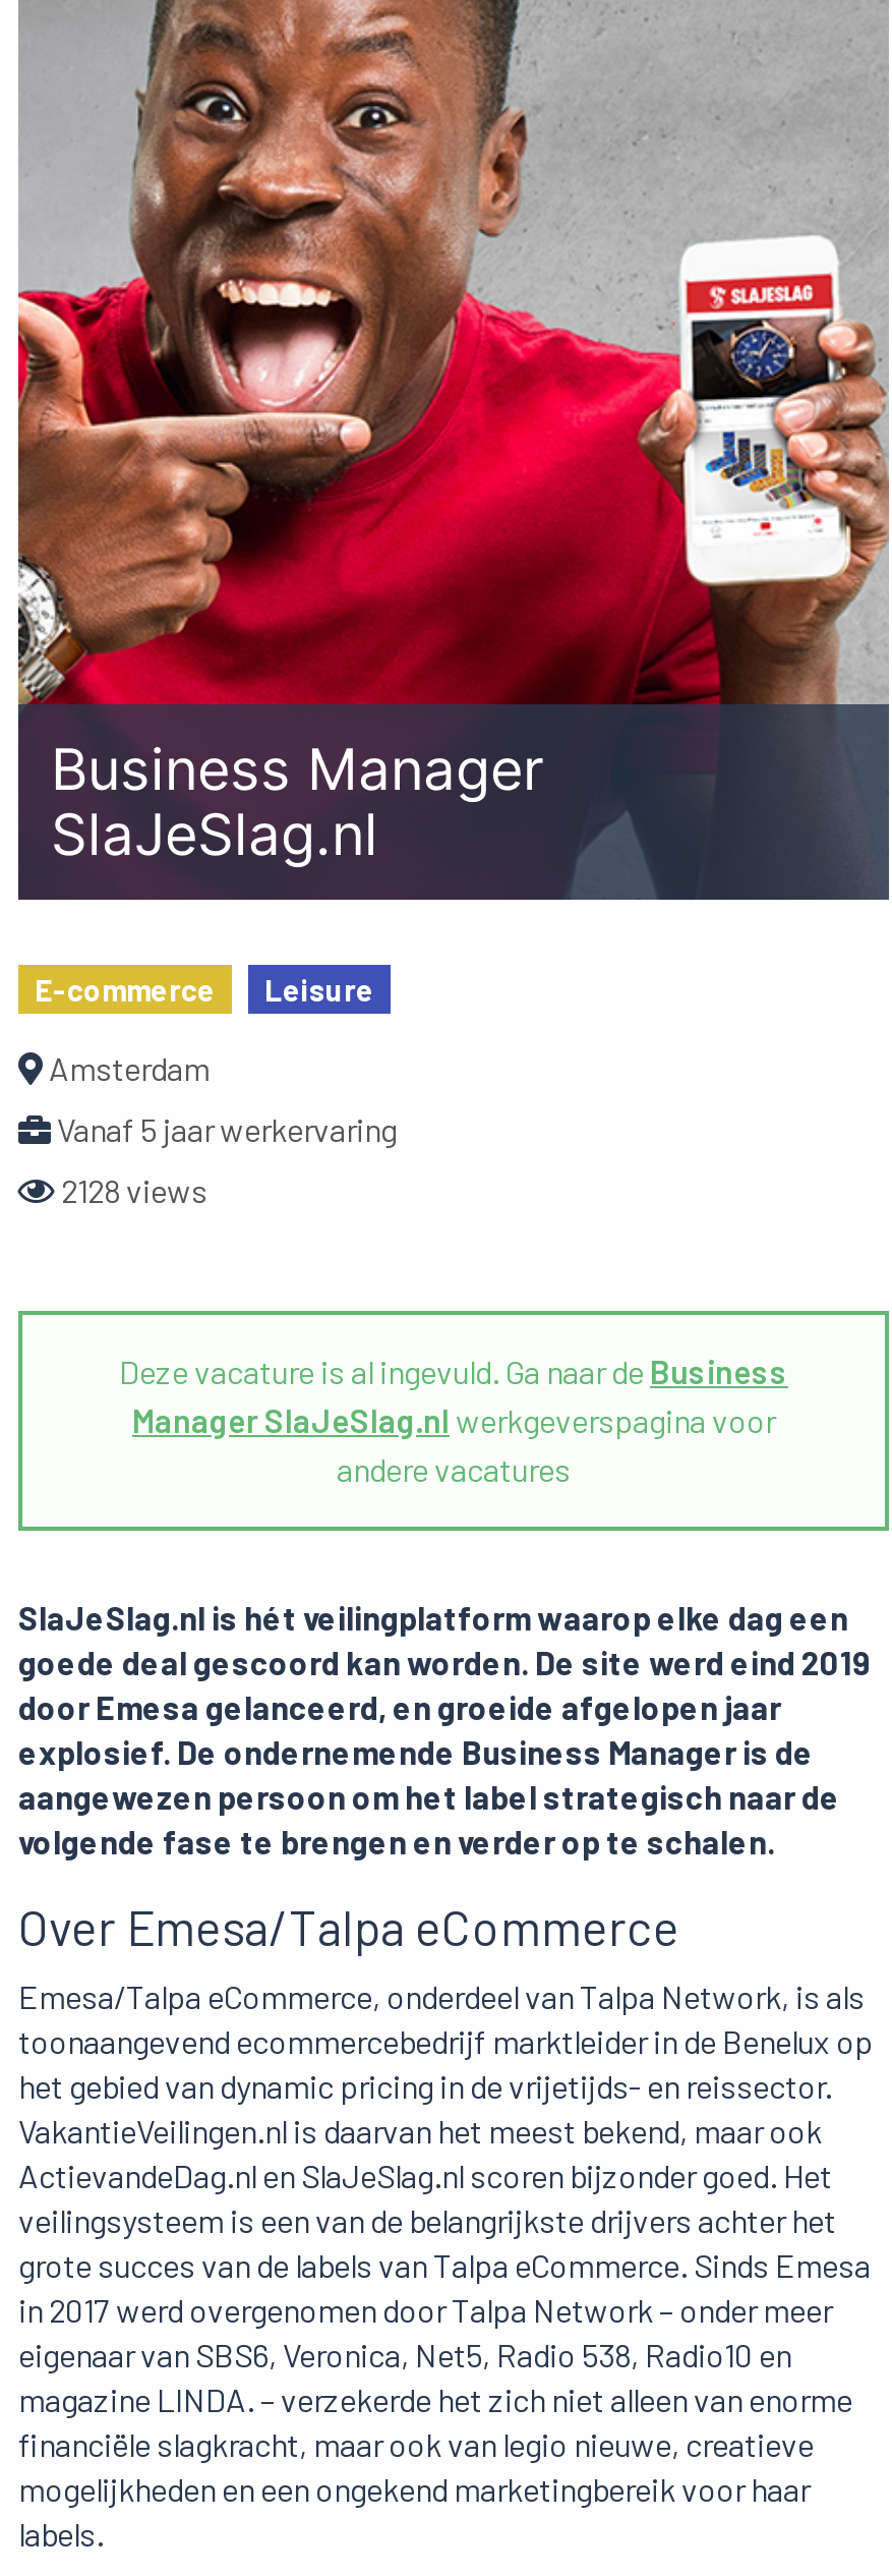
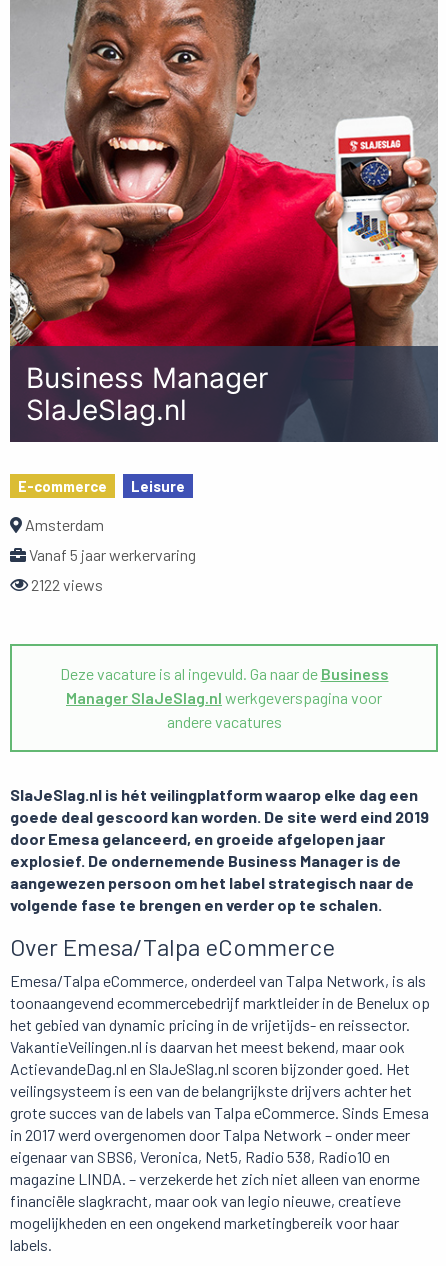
- 2128 views
+ 2122 views
